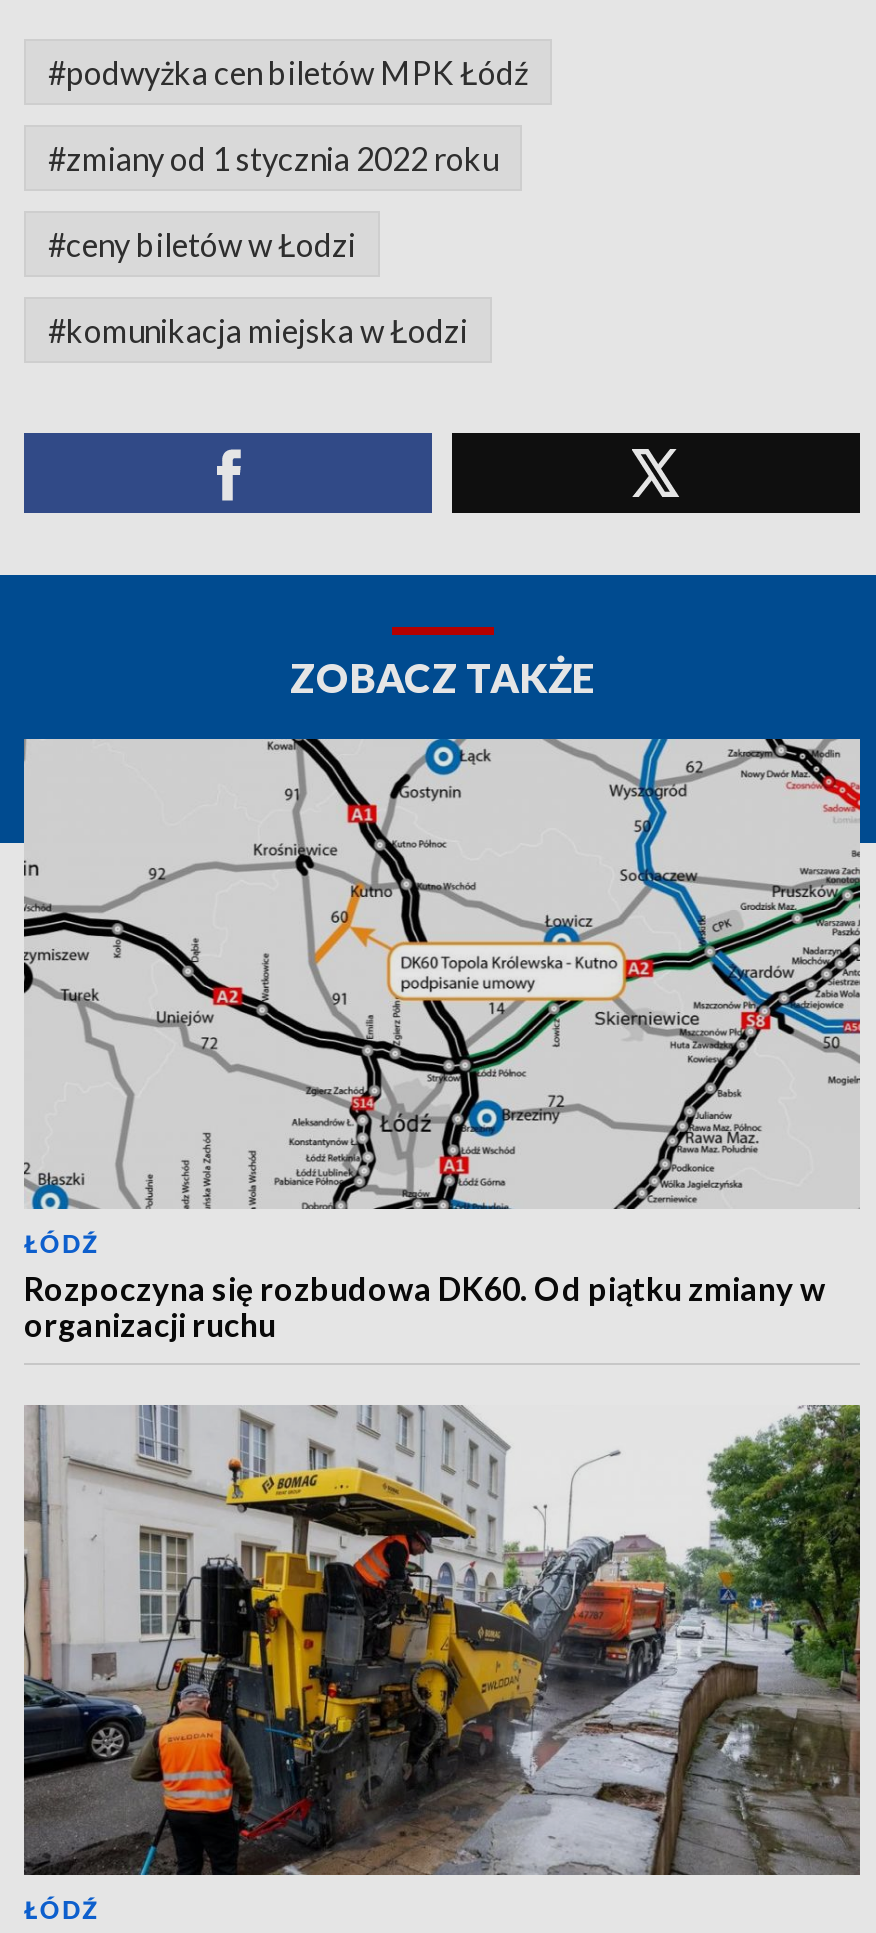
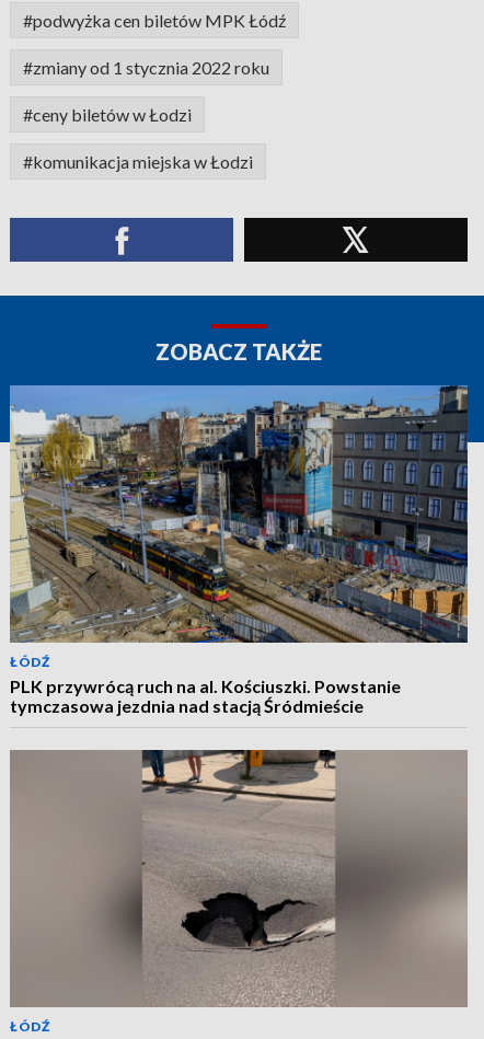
- [image]
- Rozpoczyna się rozbudowa DK60. Od piątku zmiany w
- organizacji ruchu
+ [image]
+ PLK przywrócą ruch na al. Kościuszki. Powstanie
+ tymczasowa jezdnia nad stacją Śródmieście

- [image]
+ [image]
